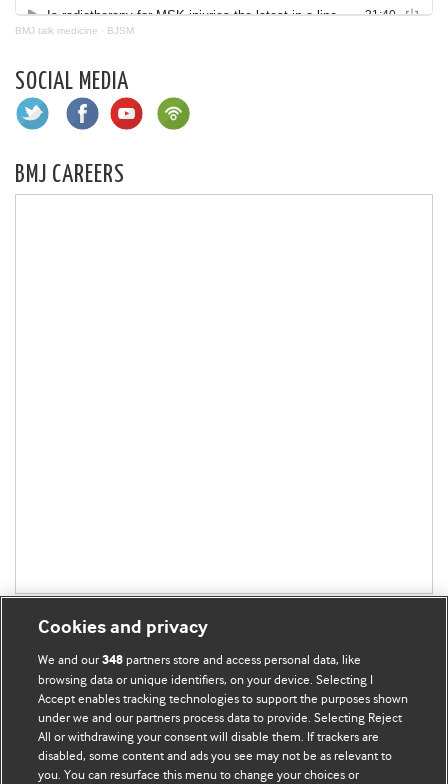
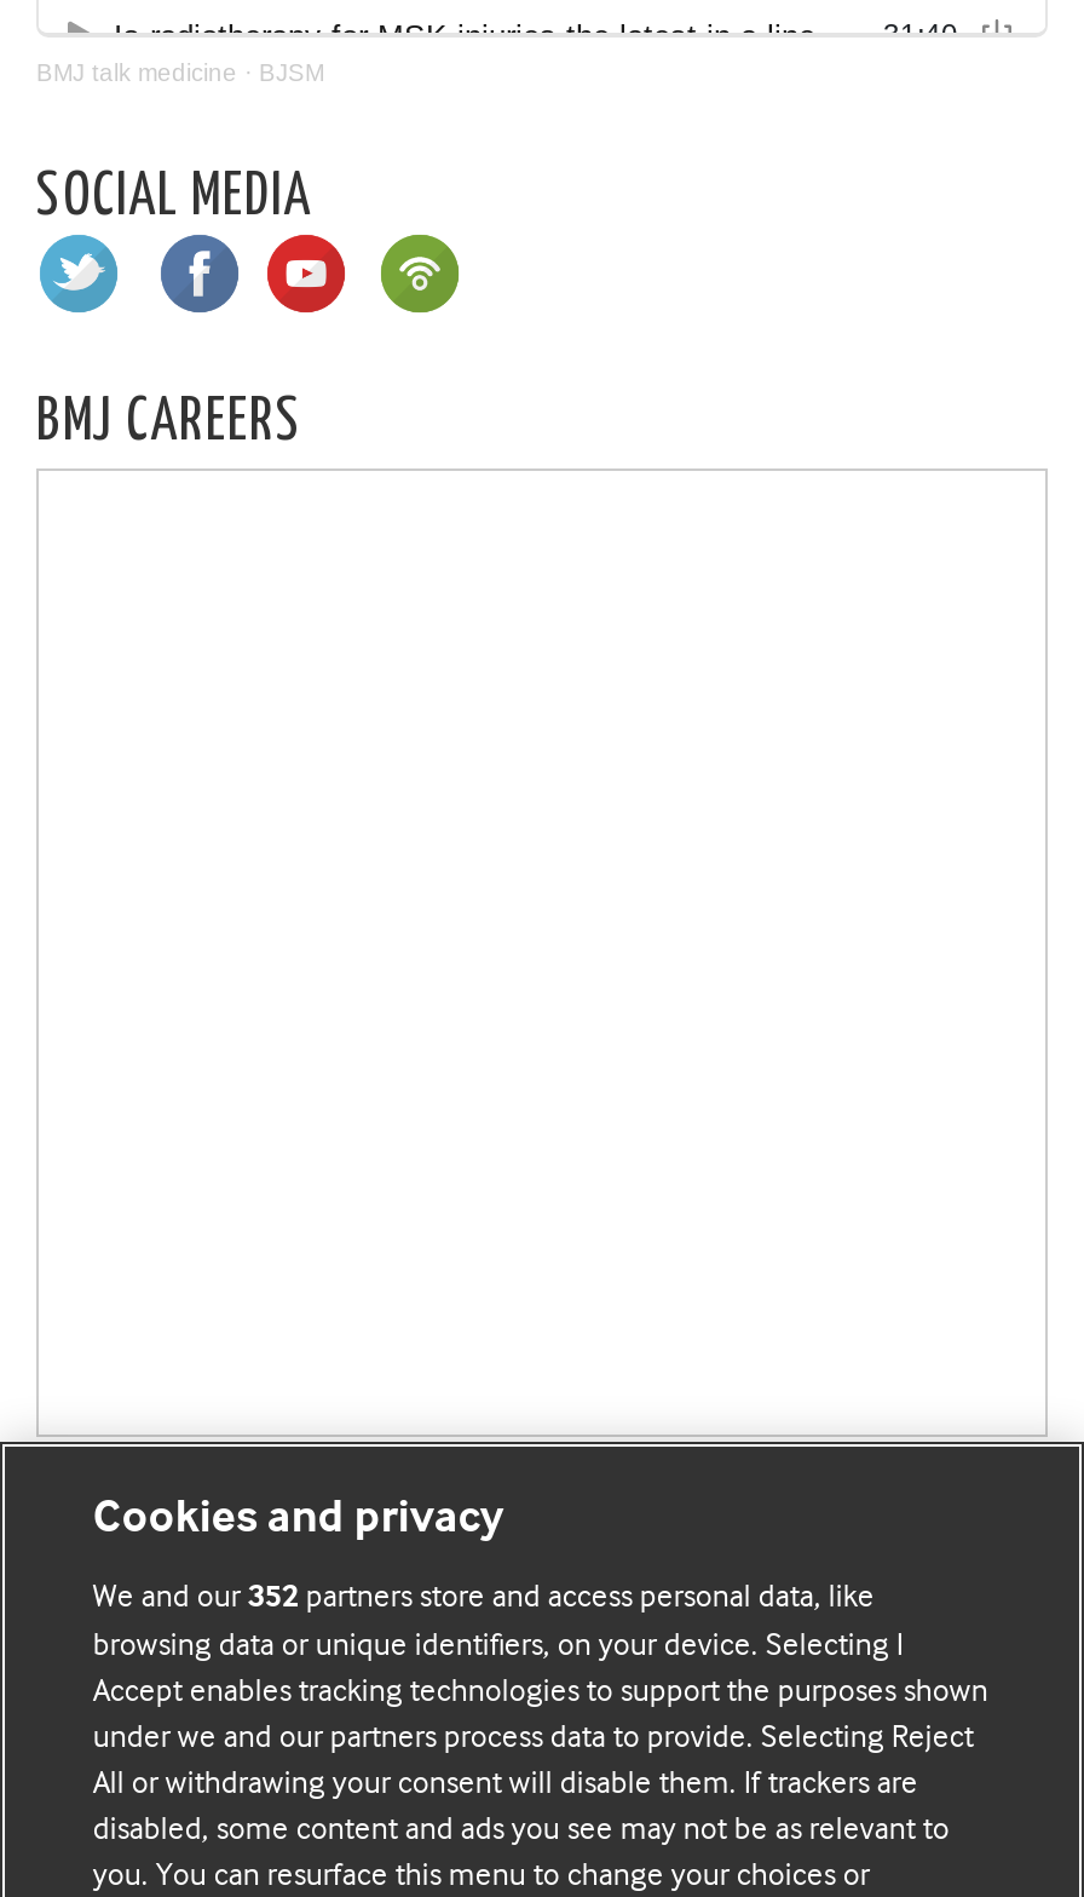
- We and our 348 partners store and access personal data, like
+ We and our 352 partners store and access personal data, like
